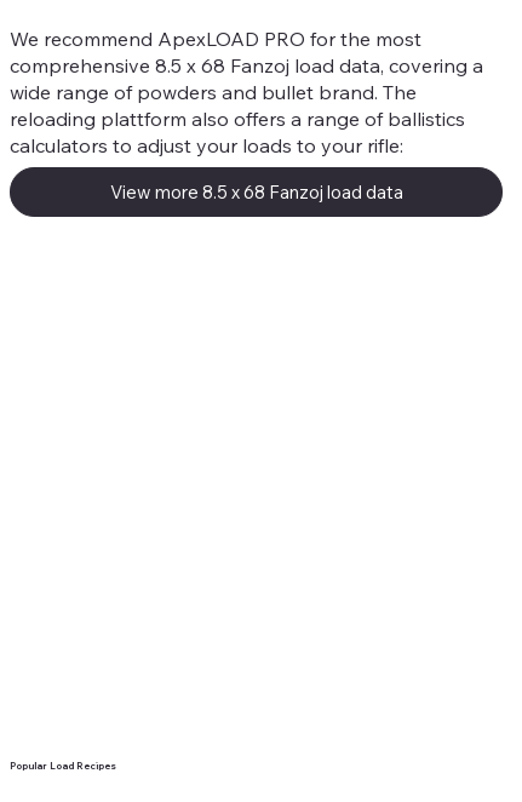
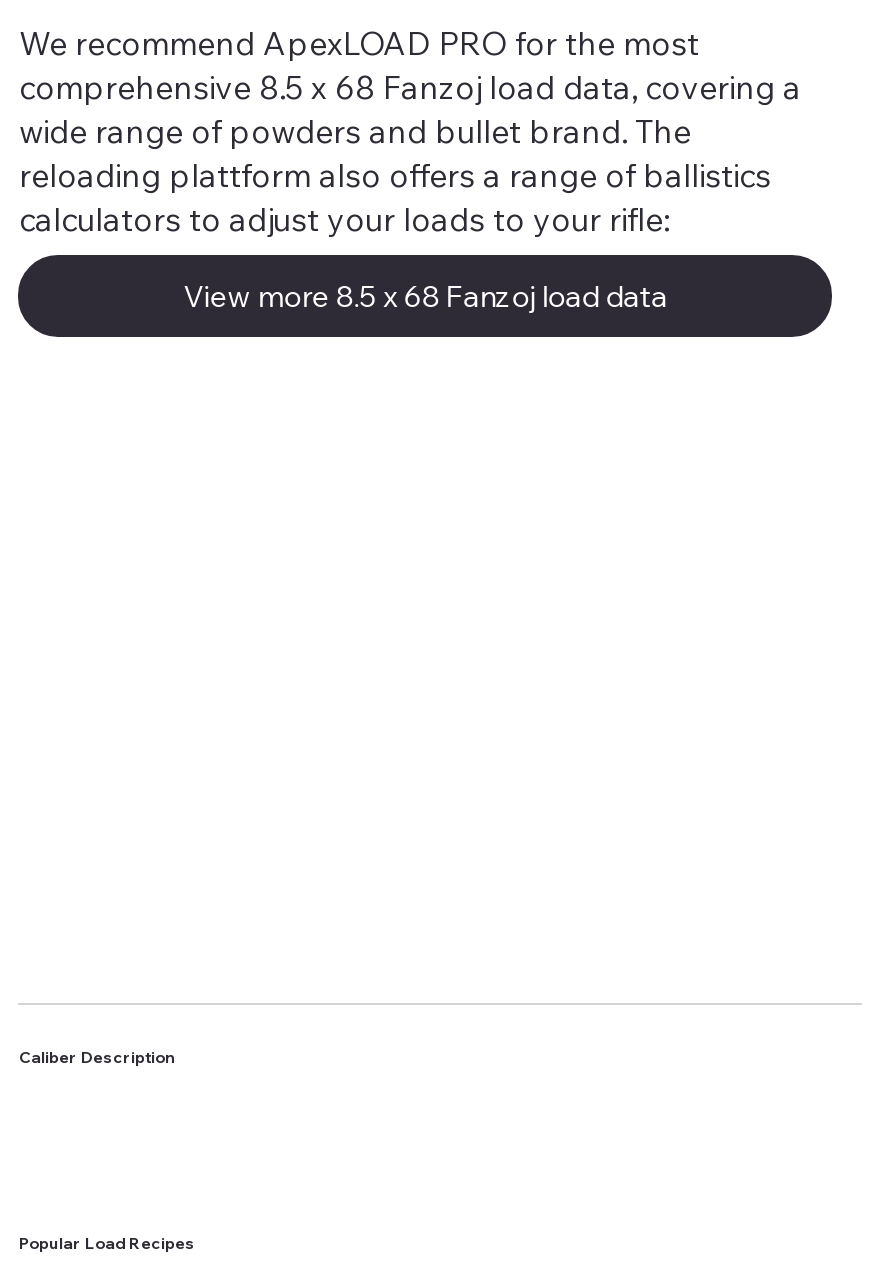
+ Caliber Description
